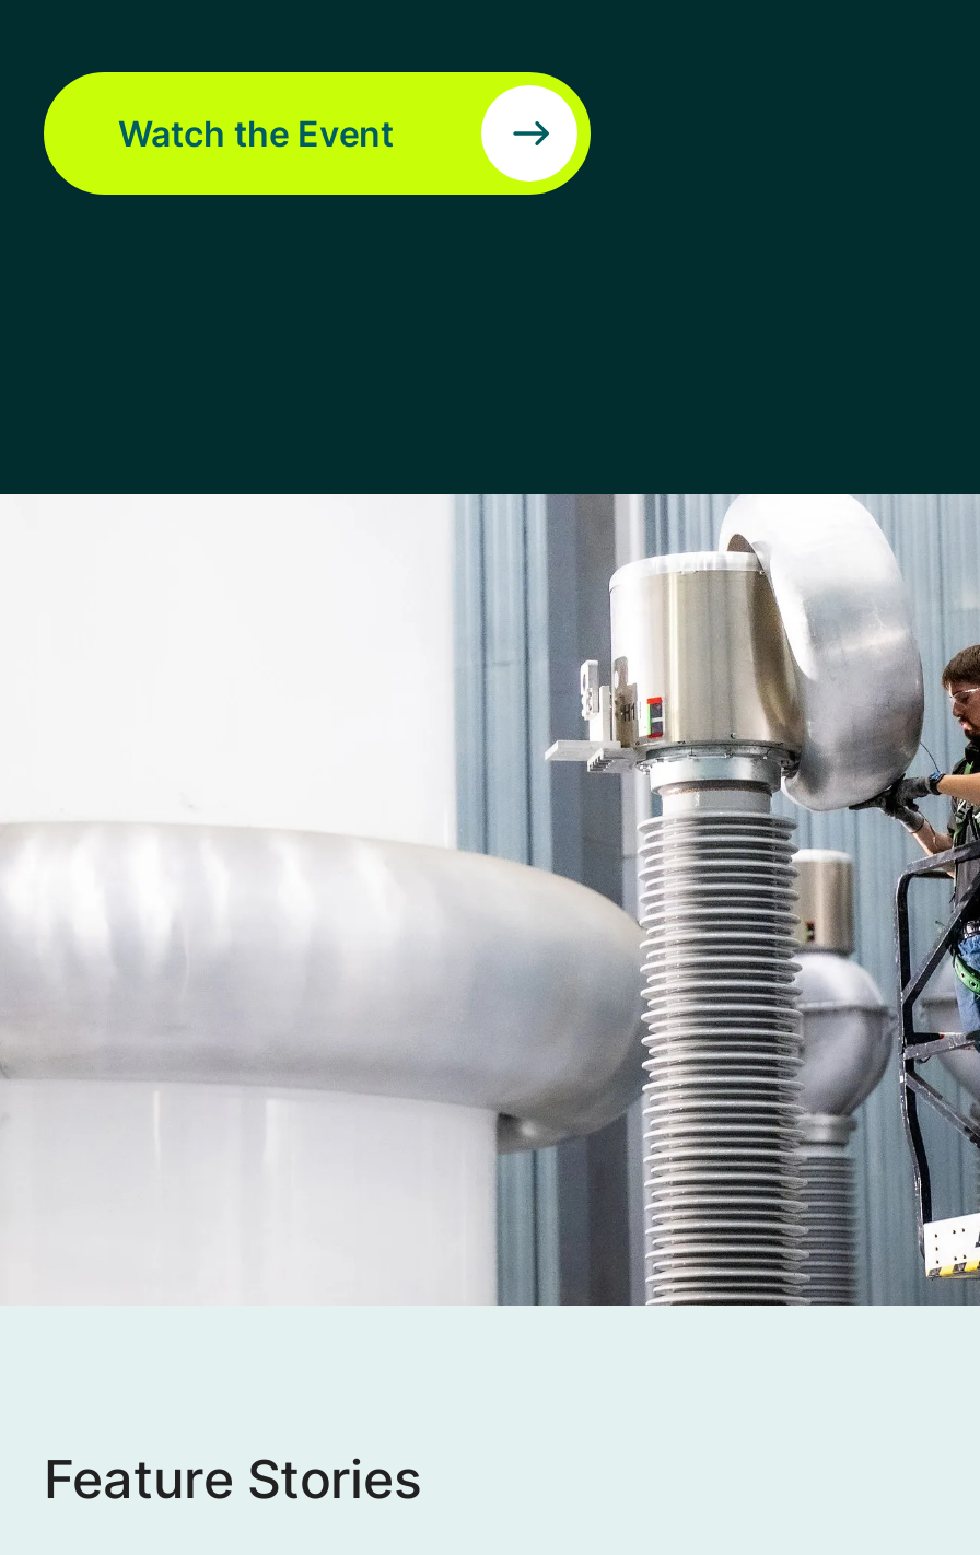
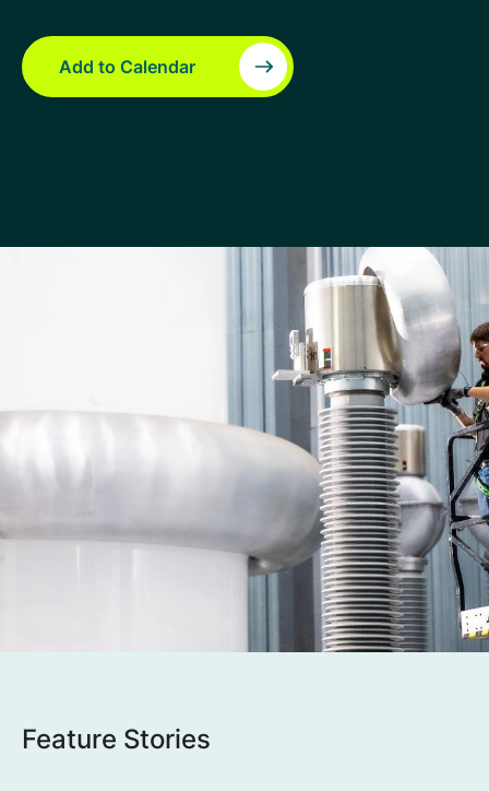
- Watch the Event
+ Add to Calendar
